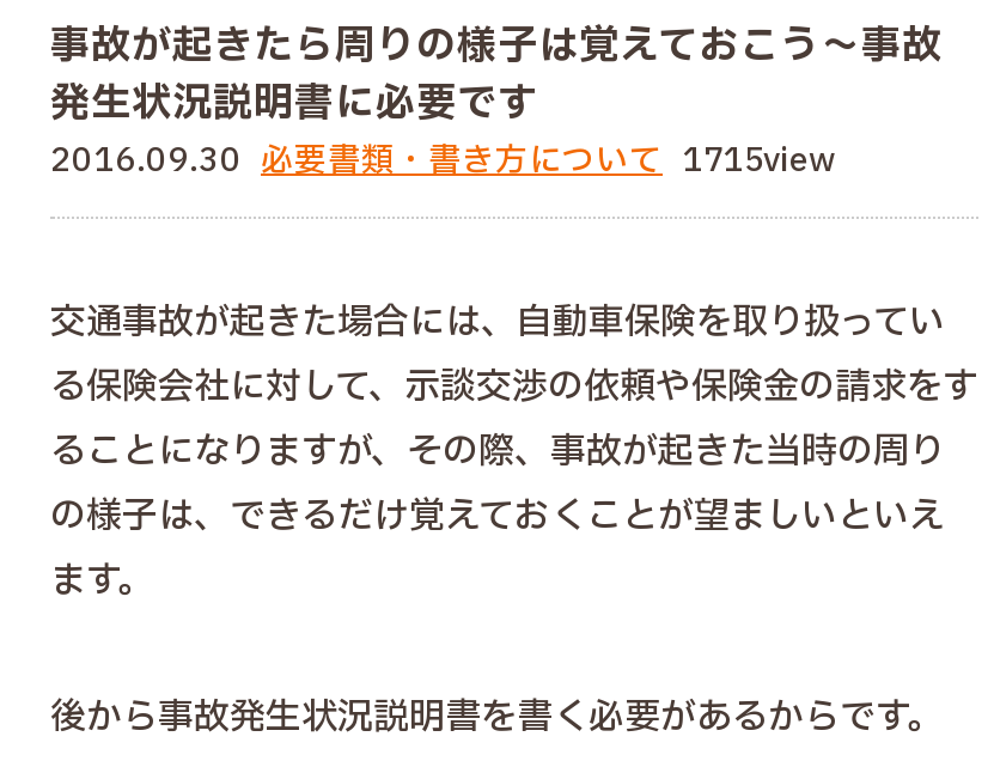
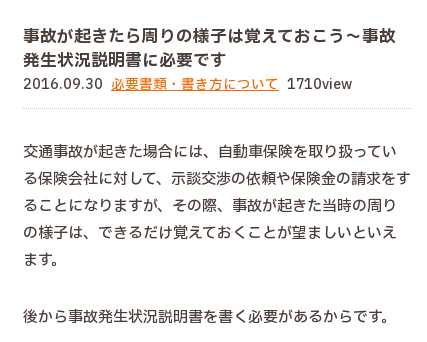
- 2016.09.30 必要書類・書き方について 1715view
+ 2016.09.30 必要書類・書き方について 1710view
